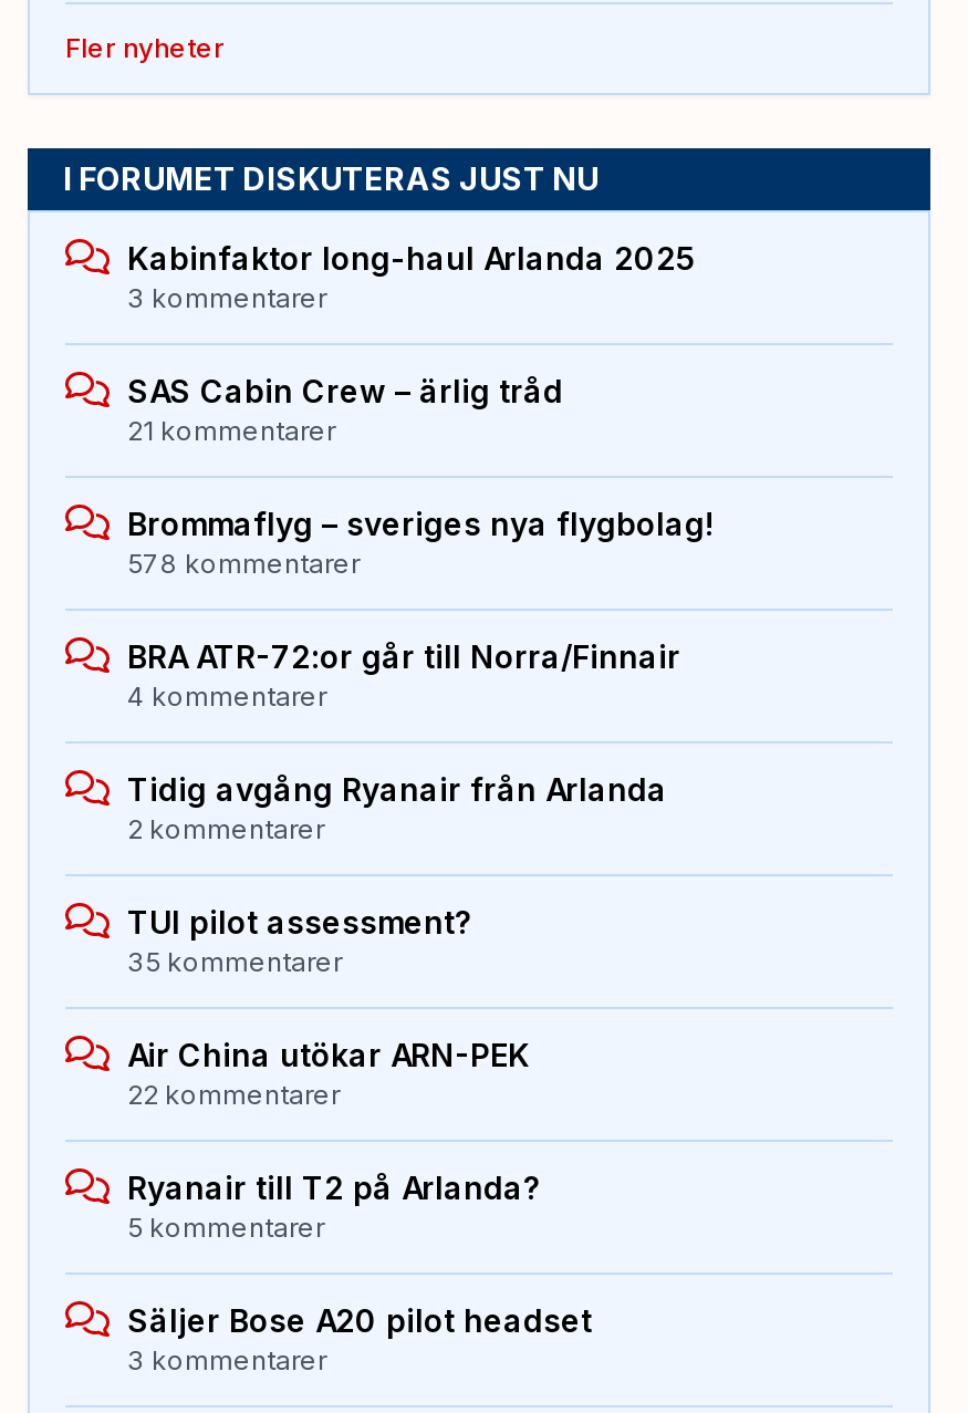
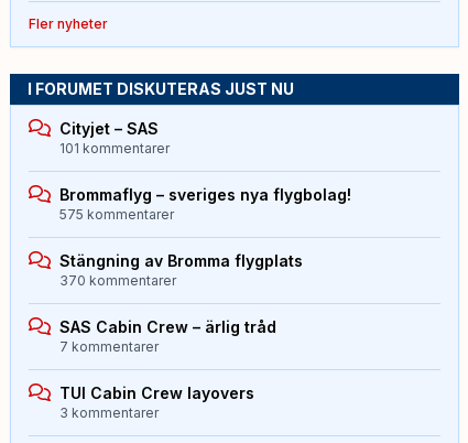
- Kabinfaktor long-haul Arlanda 2025
- 3 kommentarer
- 21 kommentarer
+ Cityjet – SAS
+ 101 kommentarer

moved down: SAS Cabin Crew – ärlig tråd

- 578 kommentarer
- BRA ATR-72:or går till Norra/Finnair
- 4 kommentarer
- Tidig avgång Ryanair från Arlanda
- 2 kommentarer
- TUI pilot assessment?
- 35 kommentarer
- Air China utökar ARN-PEK
- 22 kommentarer
- Ryanair till T2 på Arlanda?
- 5 kommentarer
- Säljer Bose A20 pilot headset
+ 575 kommentarer
+ Stängning av Bromma flygplats
+ 370 kommentarer
+ 7 kommentarer
+ TUI Cabin Crew layovers
